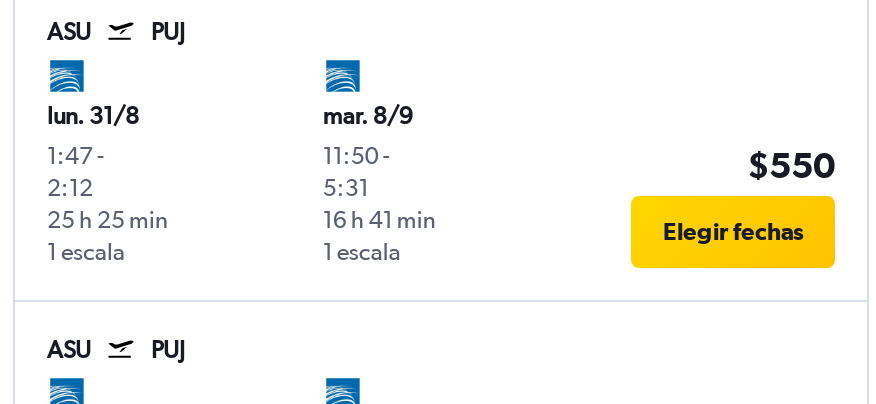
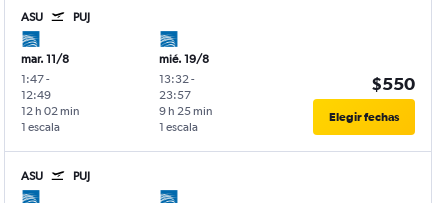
- lun. 31/8
+ mar. 11/8

- mar. 8/9
- 11:50 -
- 5:31
+ mié. 19/8
+ 13:32 -
+ 23:57

- 2:12
+ 12:49

- 25 h 25 min
+ 12 h 02 min

- 16 h 41 min
+ 9 h 25 min
